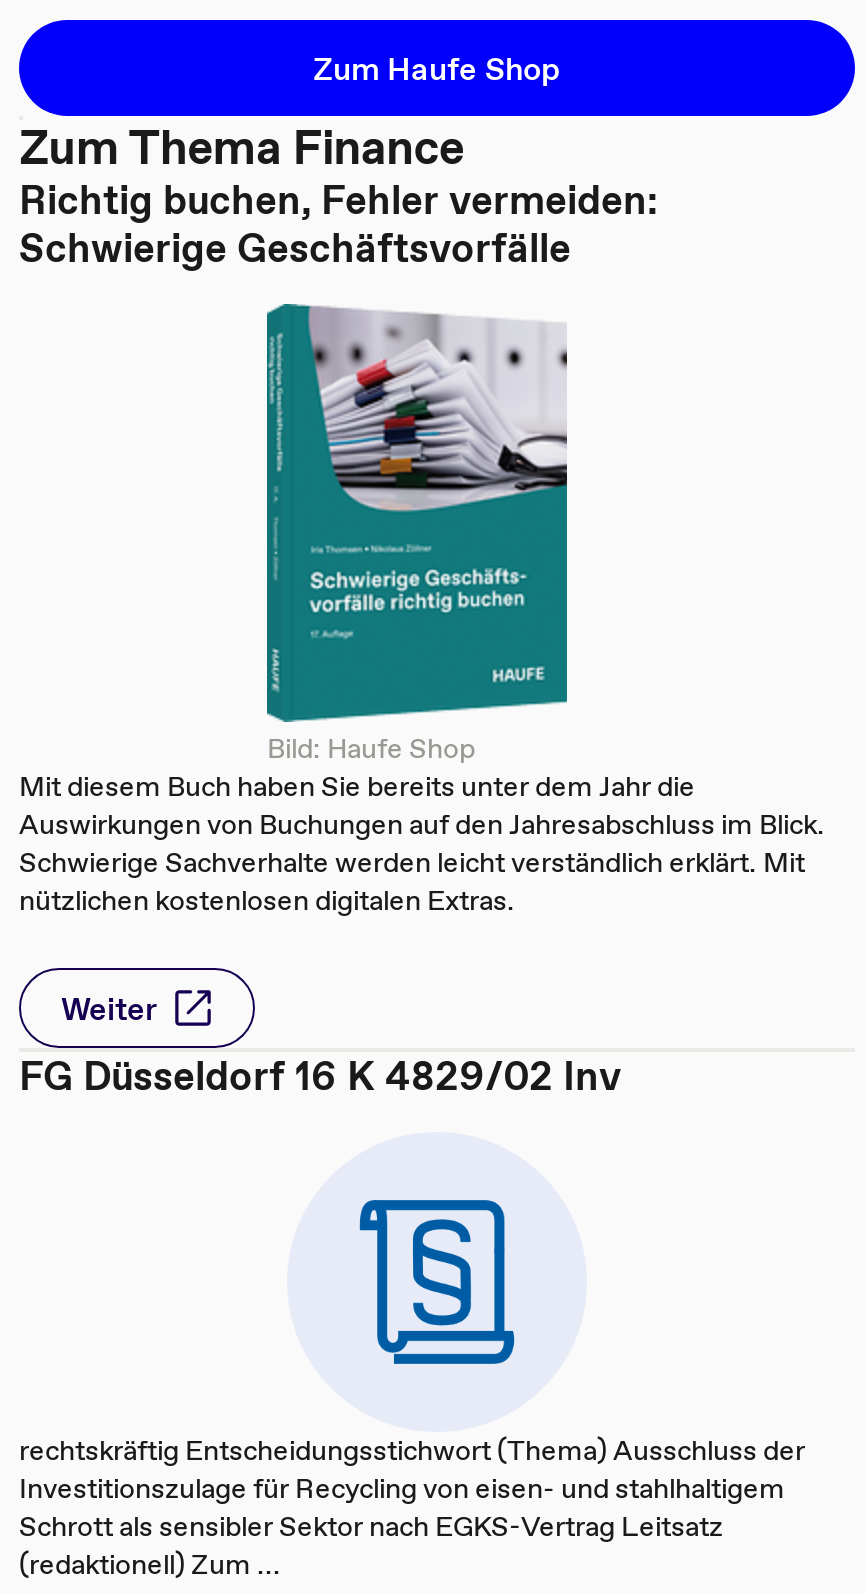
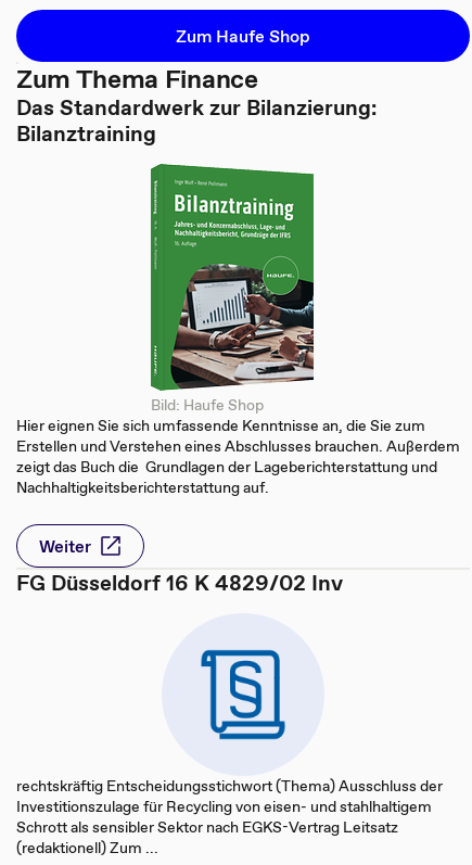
- Richtig buchen, Fehler vermeiden:
- Schwierige Geschäftsvorfälle
+ Das Standardwerk zur Bilanzierung:
+ Bilanztraining

- [image]
- Mit diesem Buch haben Sie bereits unter dem Jahr die
- Auswirkungen von Buchungen auf den Jahresabschluss im Blick.
- Schwierige Sachverhalte werden leicht verständlich erklärt. Mit
- nützlichen kostenlosen digitalen Extras.
+ [image]
+ Hier eignen Sie sich umfassende Kenntnisse an, die Sie zum
+ Erstellen und Verstehen eines Abschlusses brauchen. Außerdem
+ zeigt das Buch die Grundlagen der Lageberichterstattung und
+ Nachhaltigkeitsberichterstattung auf.
